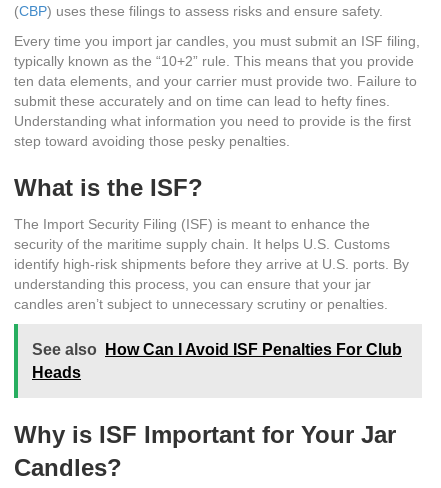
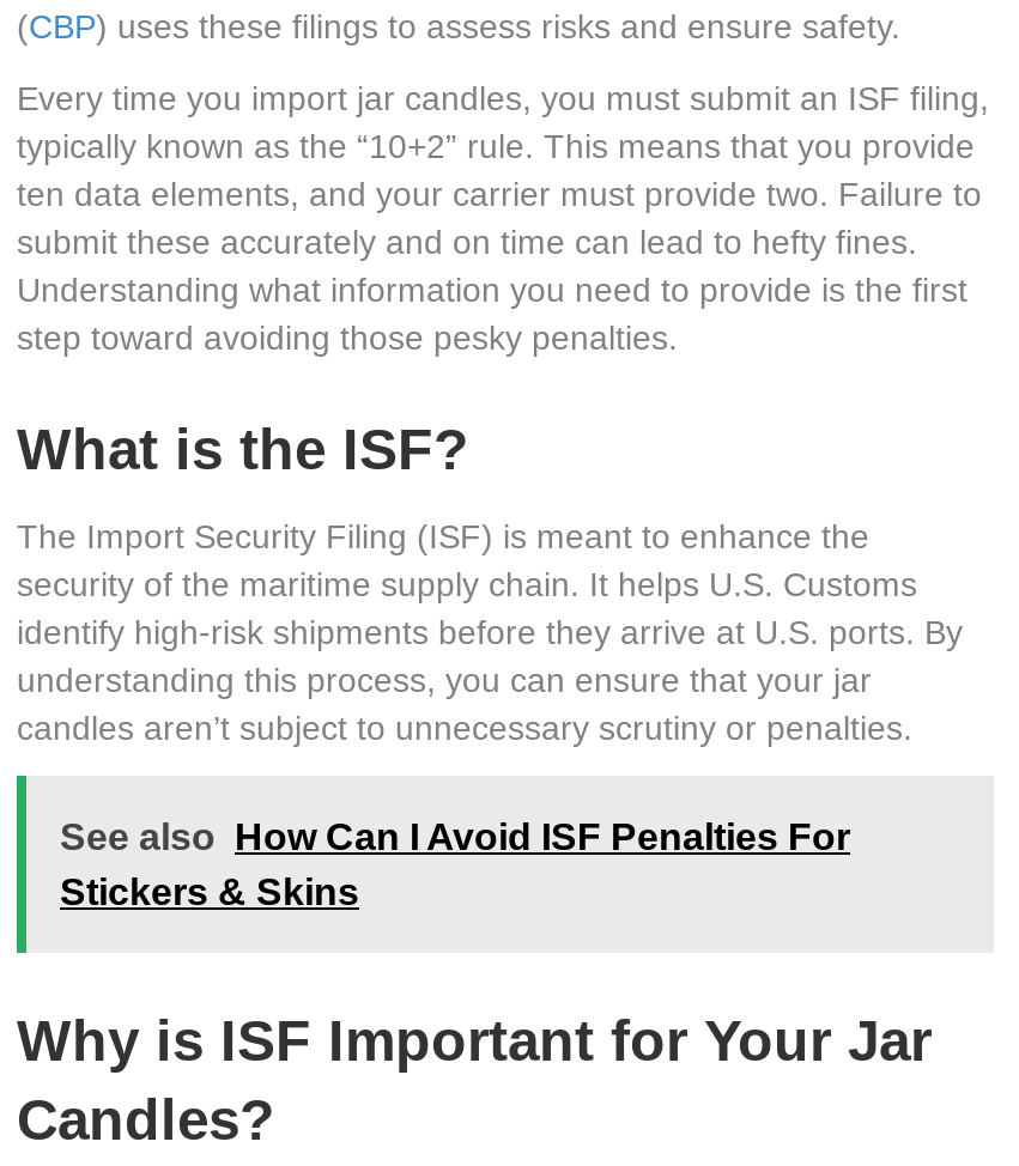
- See also How Can I Avoid ISF Penalties For Club
- Heads
+ See also How Can I Avoid ISF Penalties For
+ Stickers & Skins
